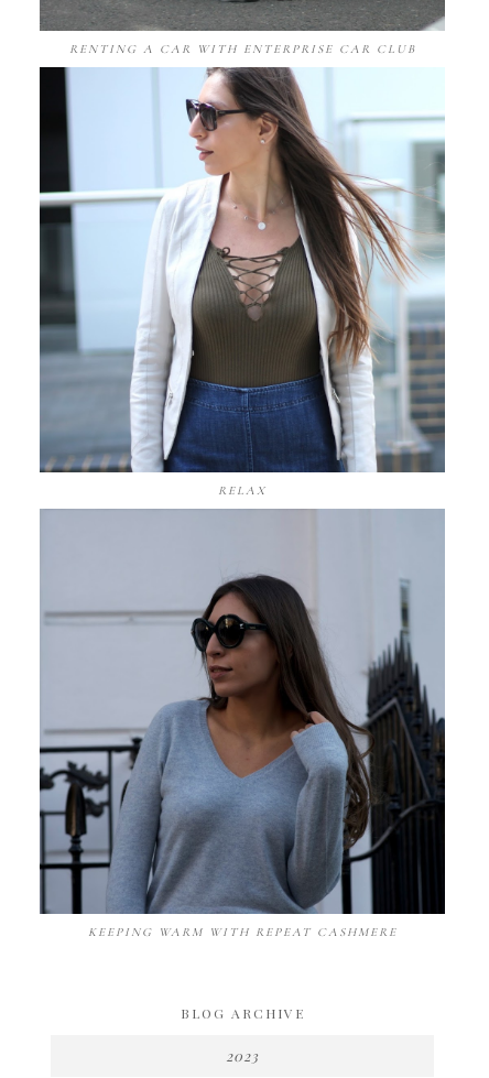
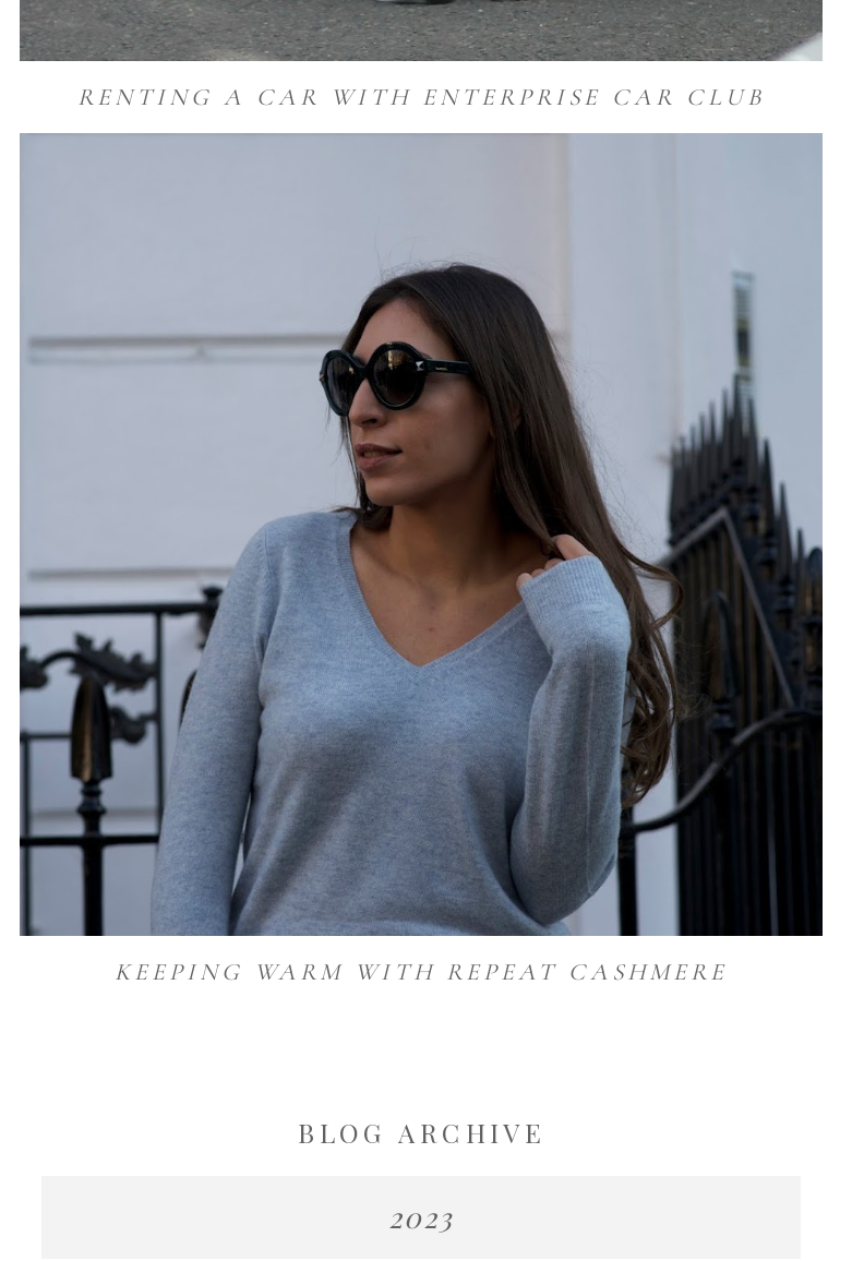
- [image]
- RELAX
